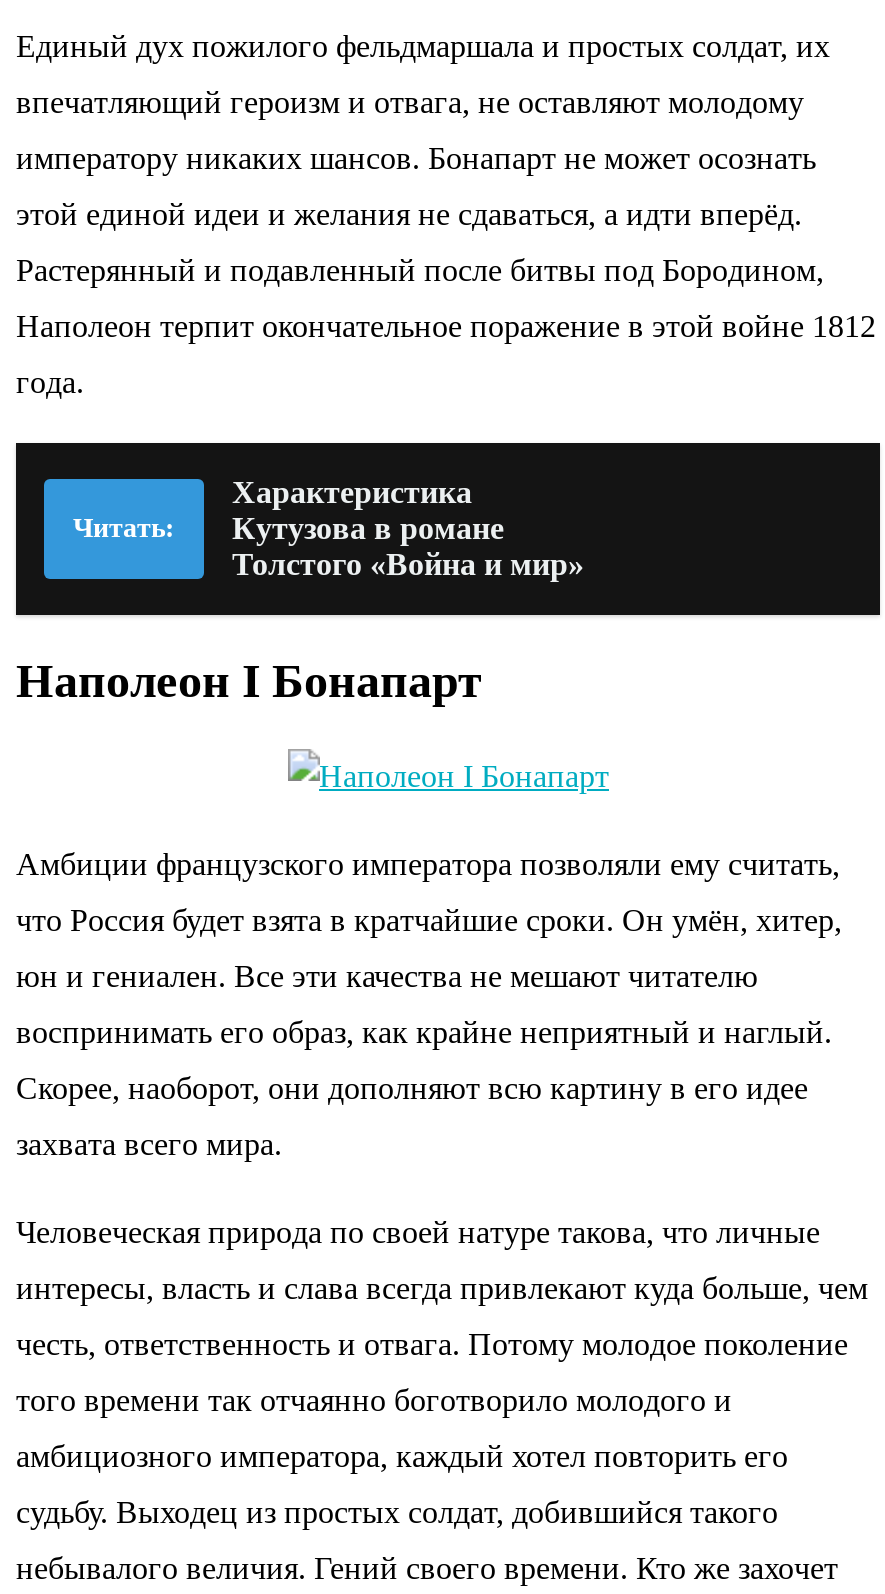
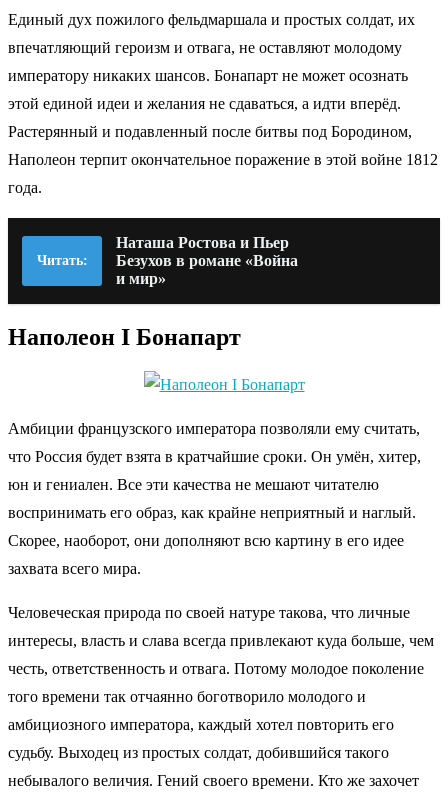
- Характеристика
- Кутузова в романе
- Толстого «Война и мир»
+ Наташа Ростова и Пьер
+ Безухов в романе «Война
+ и мир»
